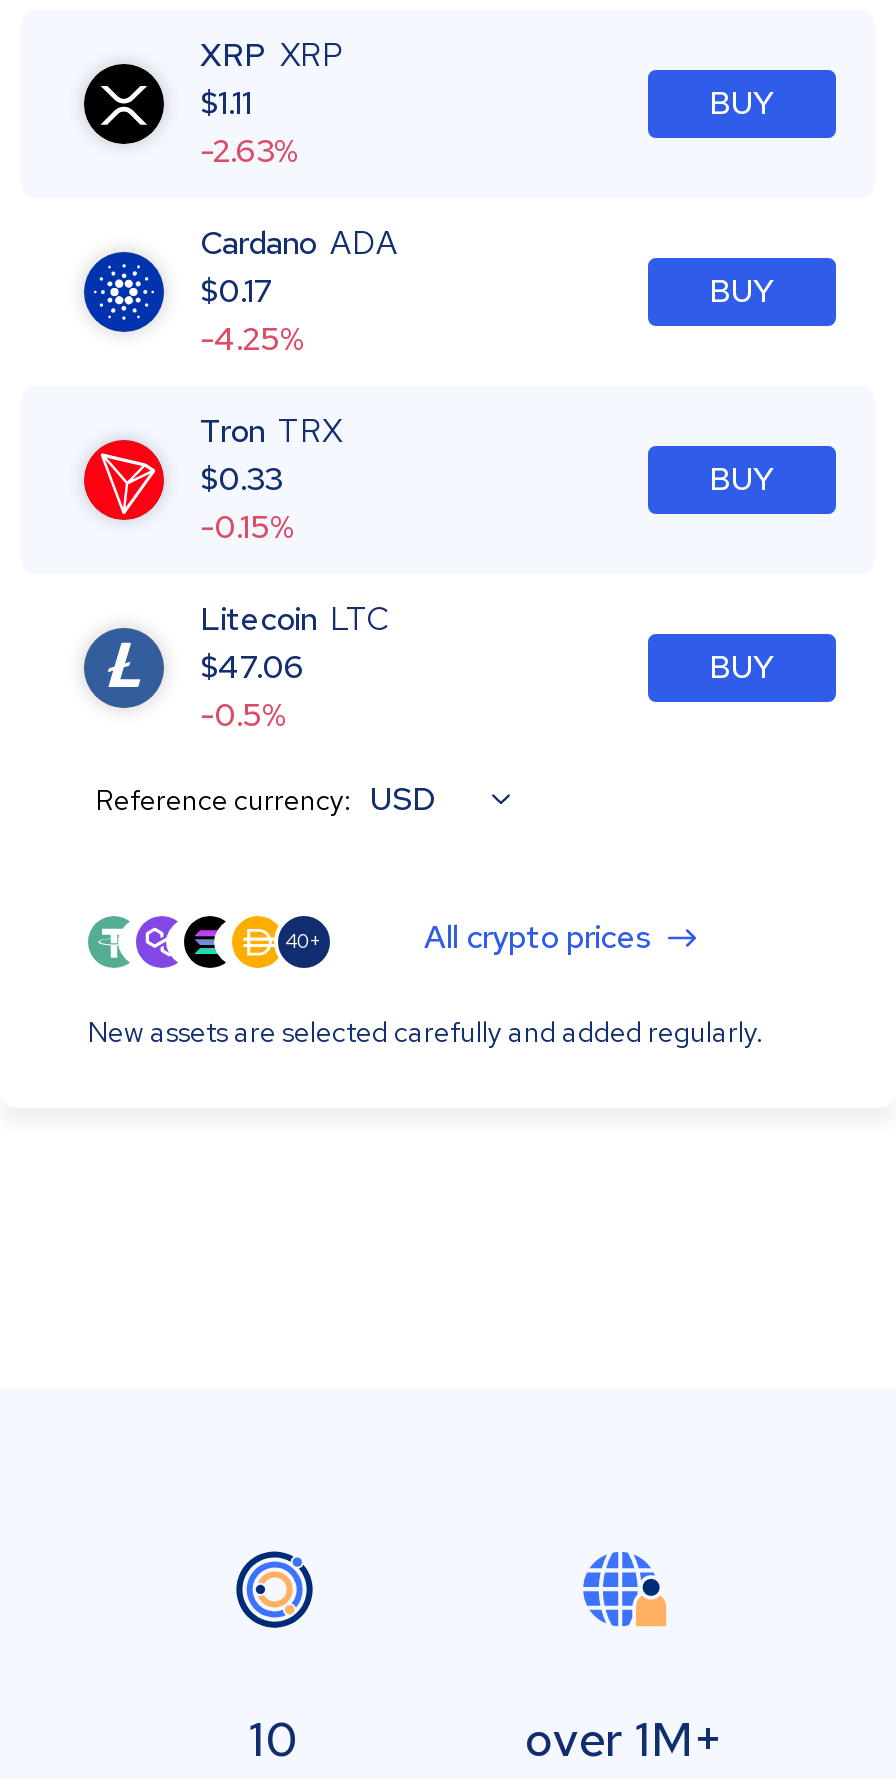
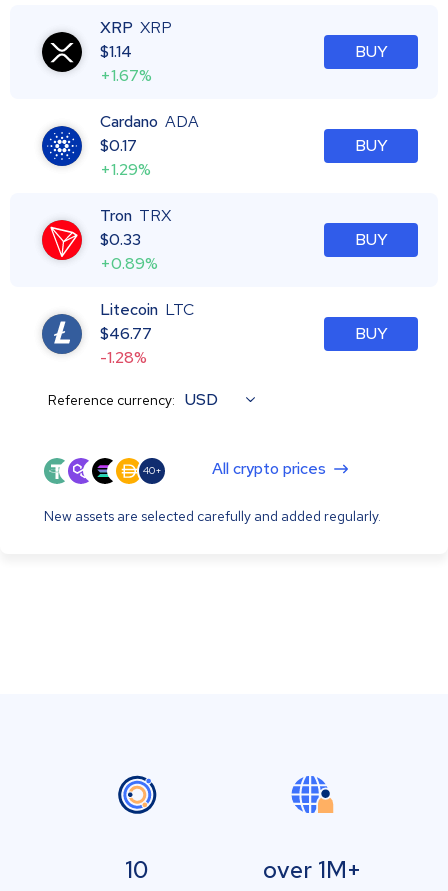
- $1.11
+ $1.14

- -2.63%
+ +1.67%

- -4.25%
+ +1.29%

- -0.15%
+ +0.89%

- $47.06
+ $46.77

- -0.5%
+ -1.28%
